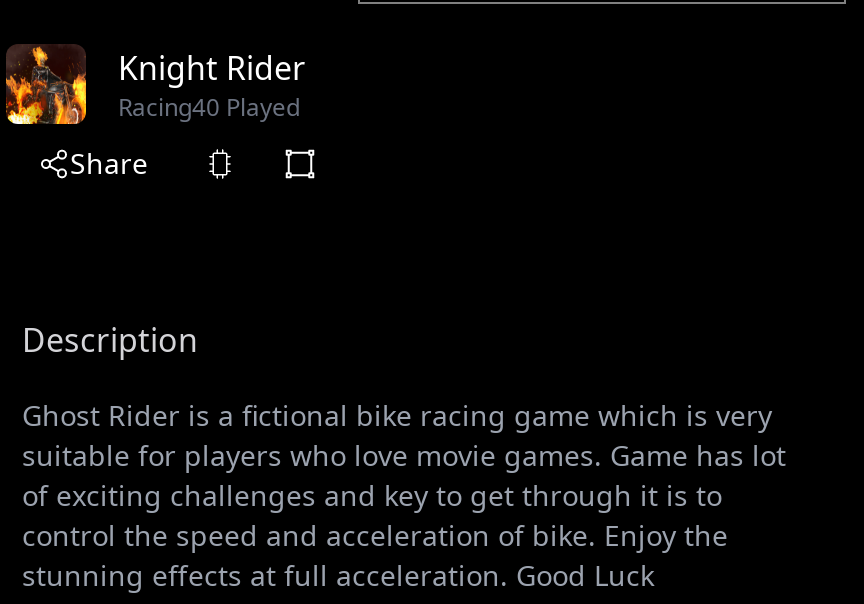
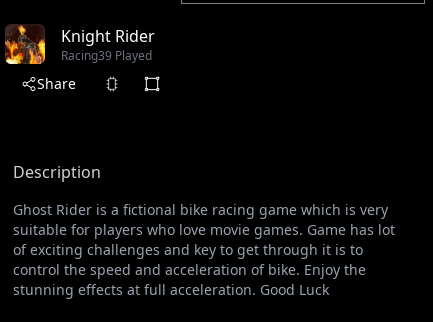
- Racing40 Played
+ Racing39 Played
